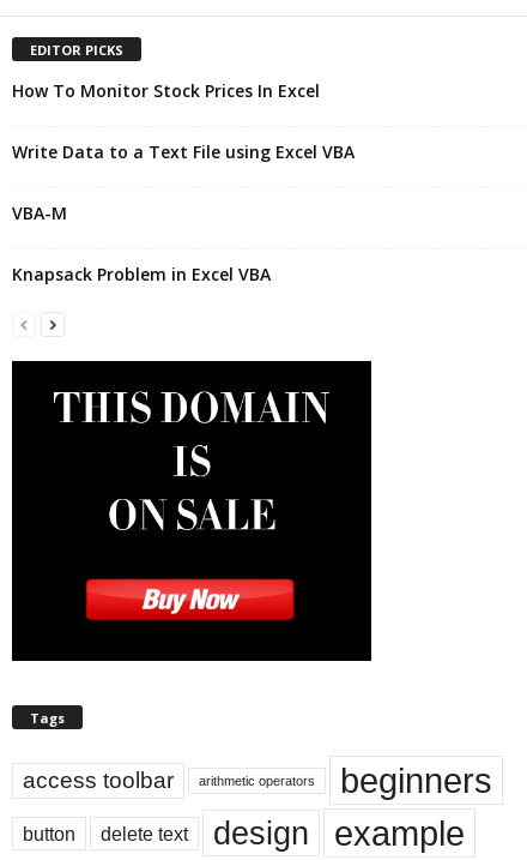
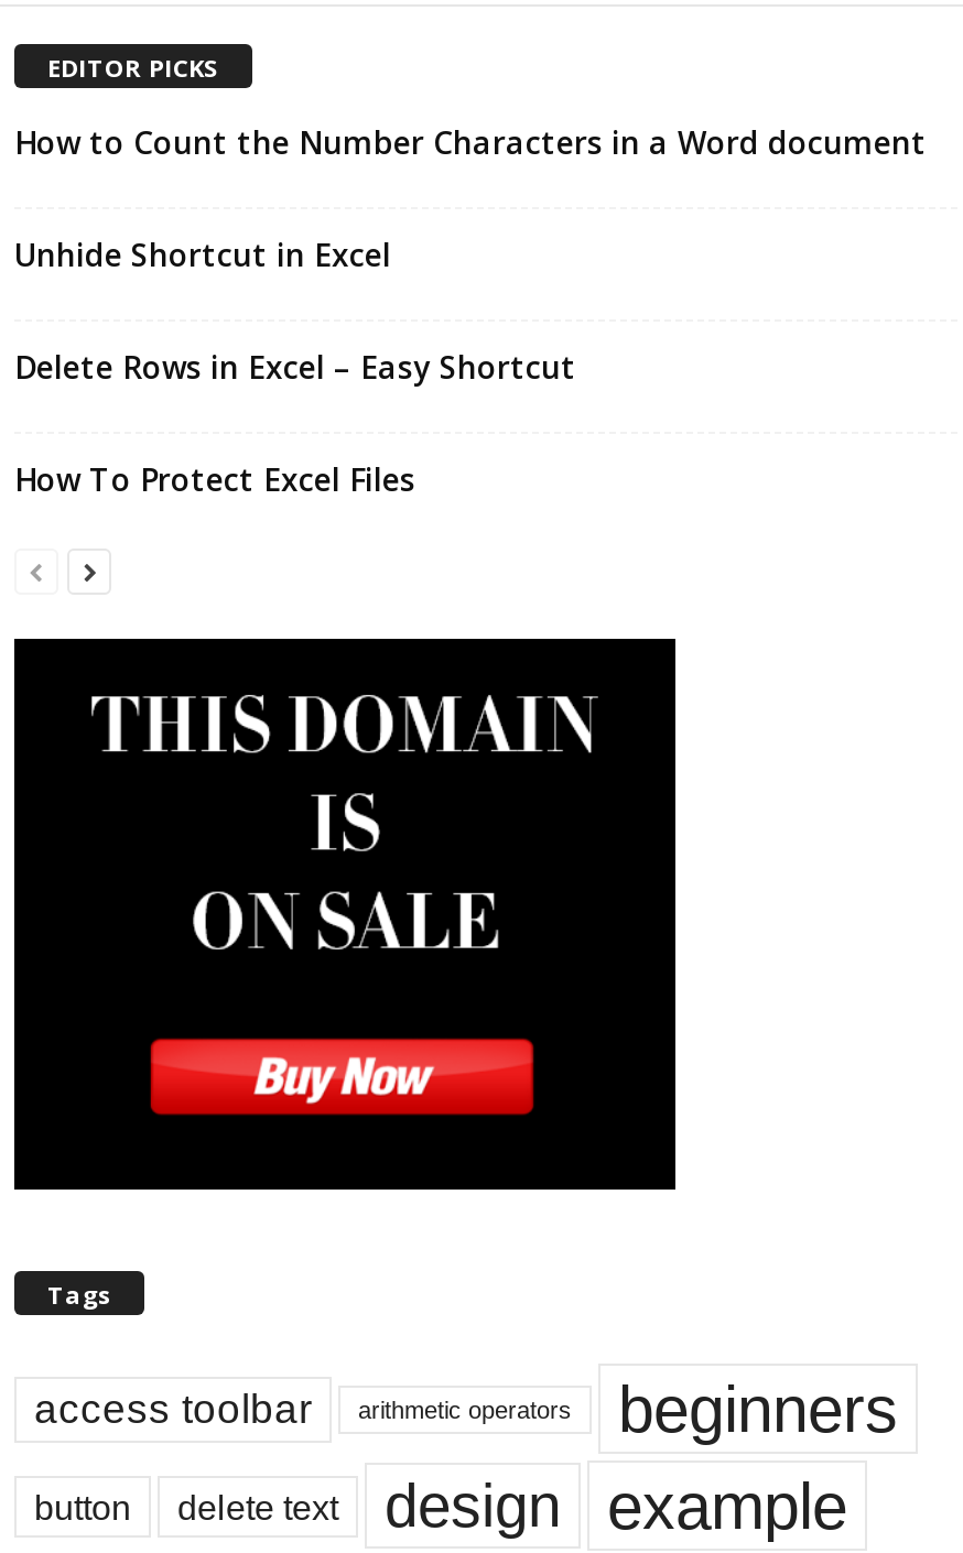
- How To Monitor Stock Prices In Excel
+ How to Count the Number Characters in a Word document

- Write Data to a Text File using Excel VBA
+ Unhide Shortcut in Excel

- VBA-M
+ Delete Rows in Excel – Easy Shortcut

- Knapsack Problem in Excel VBA
+ How To Protect Excel Files
